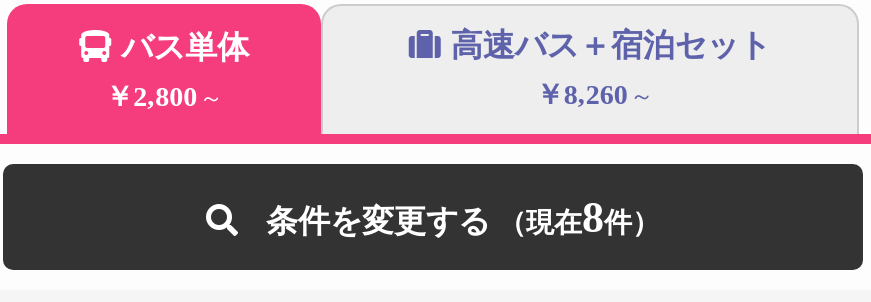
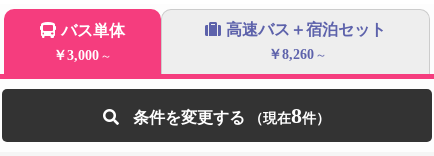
- ￥2,800～
+ ￥3,000～
